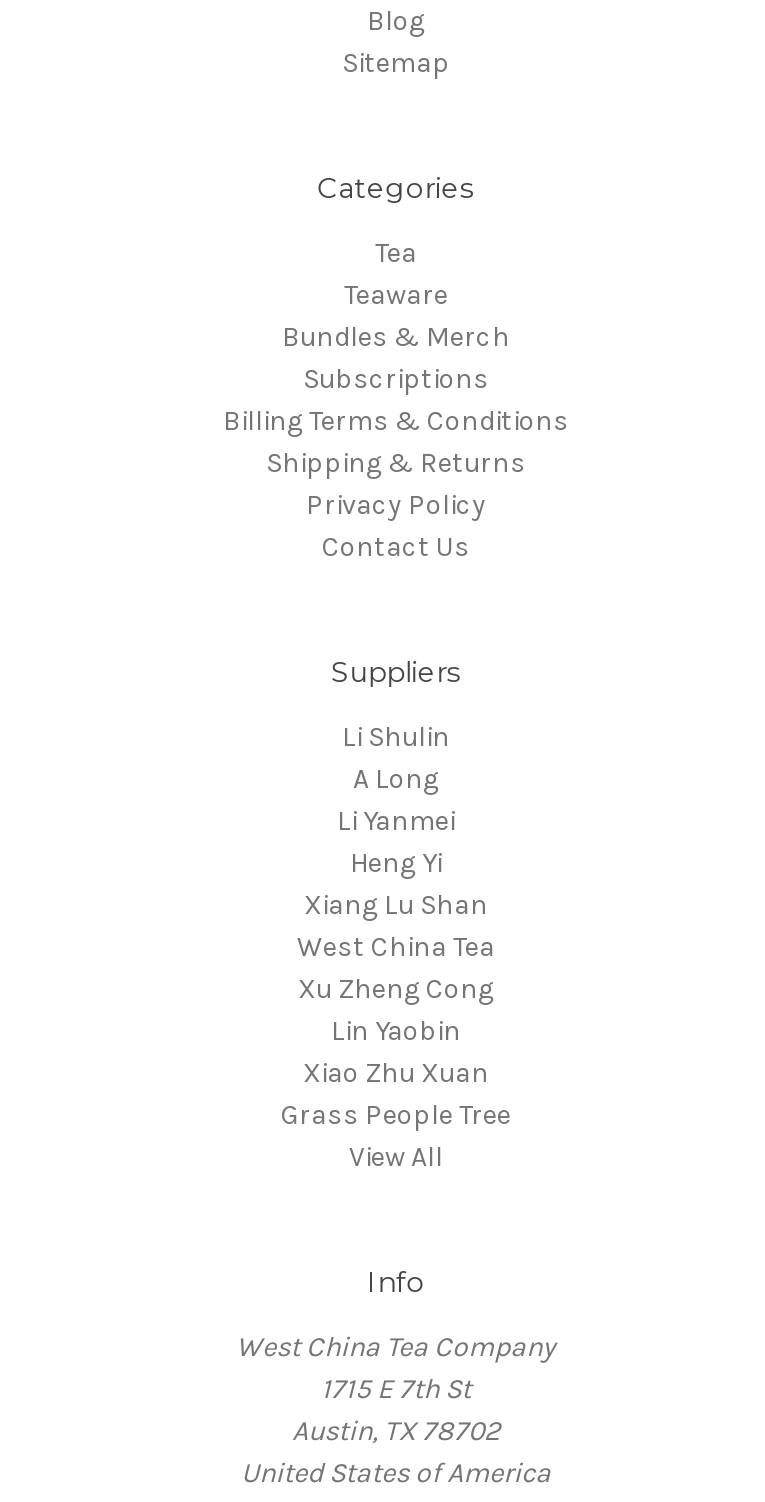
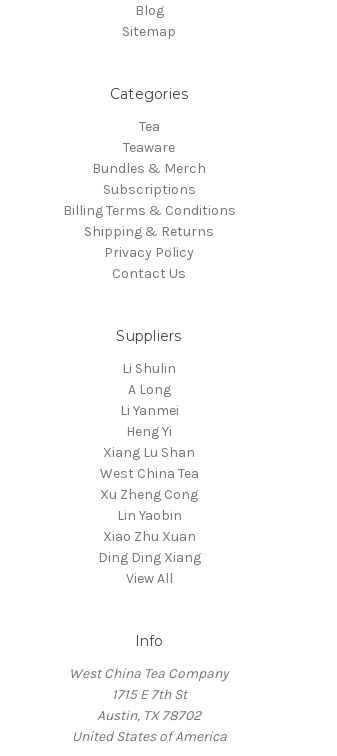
- Grass People Tree
+ Ding Ding Xiang
